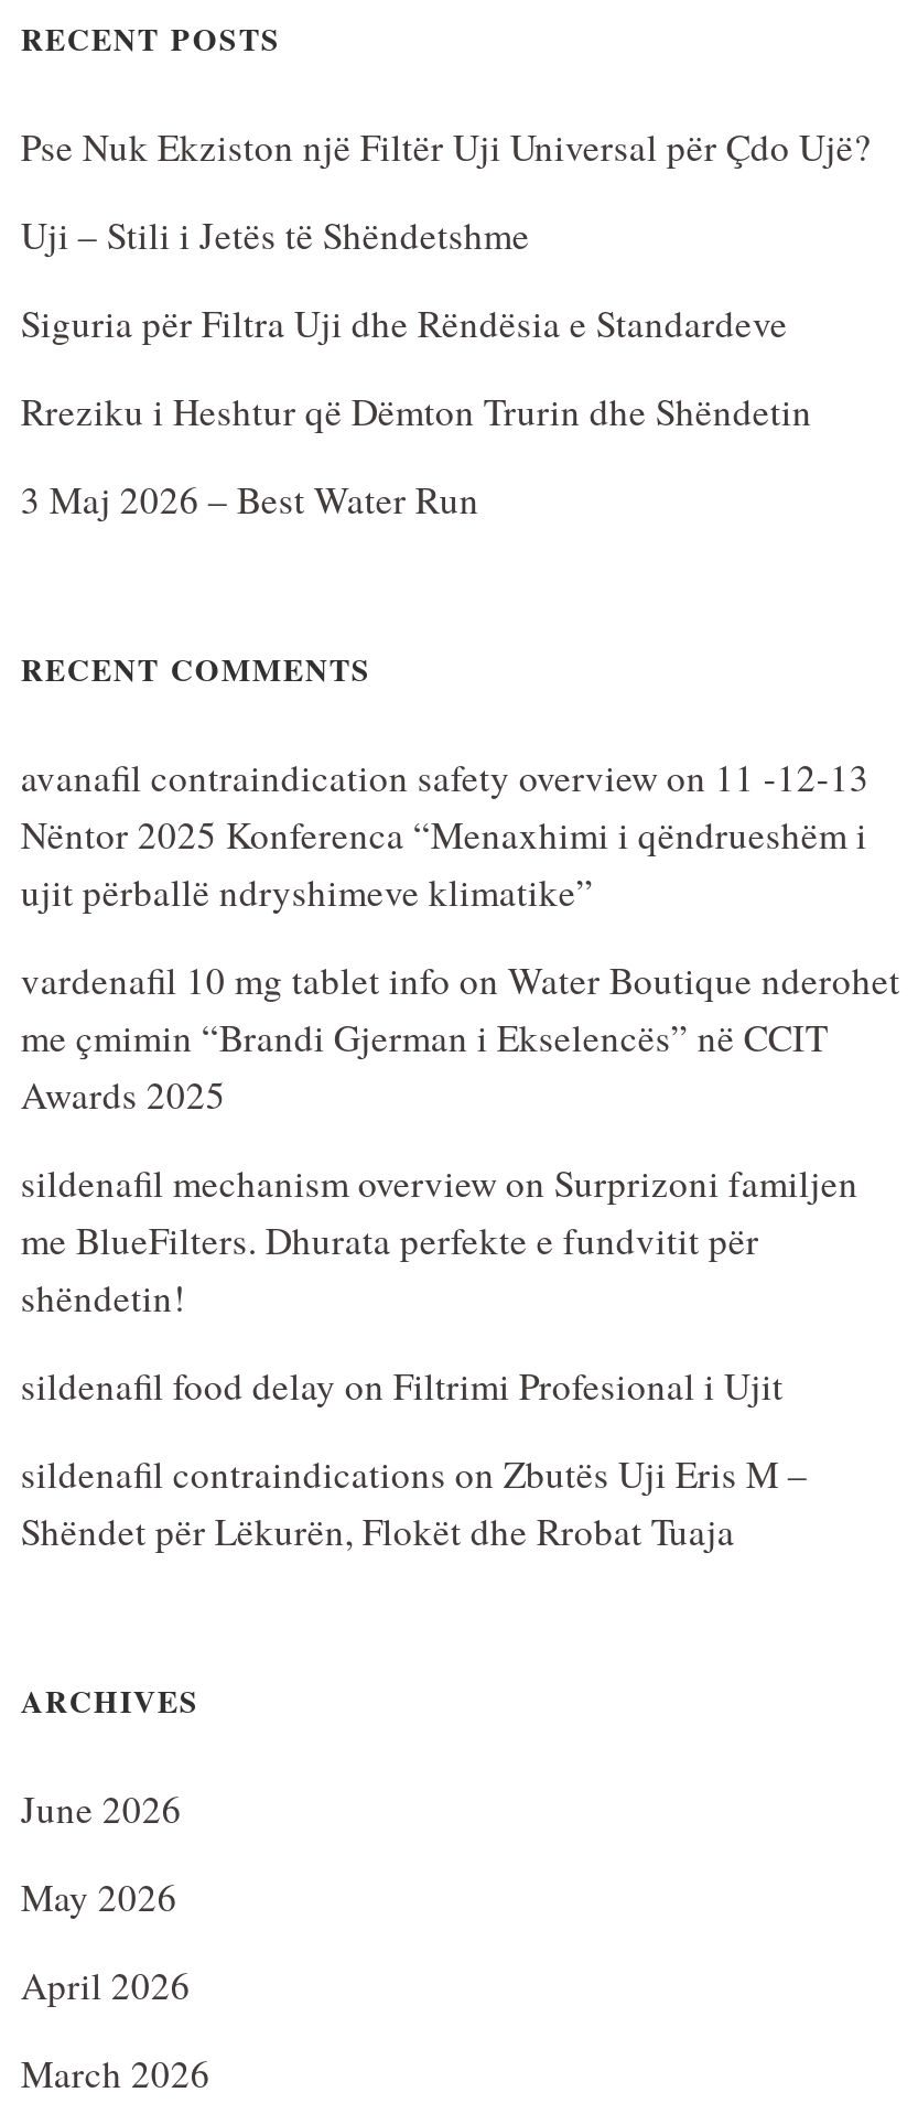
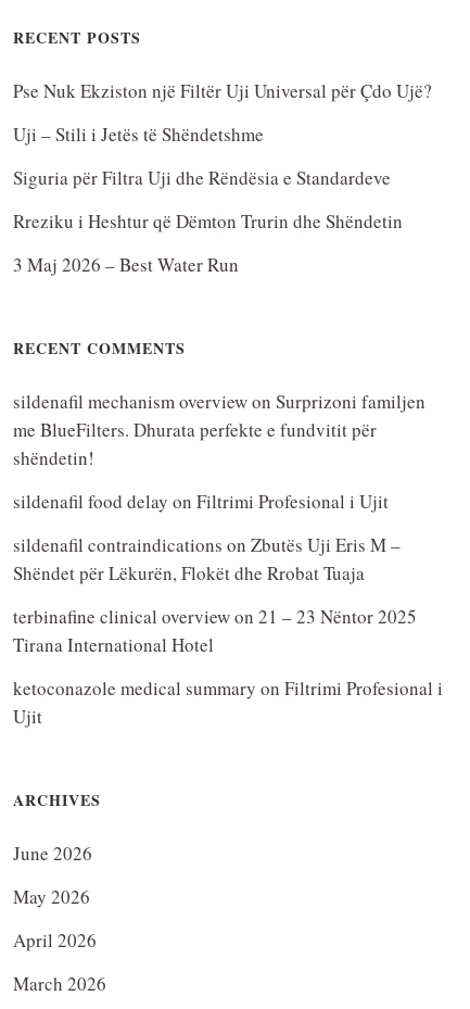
- avanafil contraindication safety overview on 11 -12-13
- Nëntor 2025 Konferenca “Menaxhimi i qëndrueshëm i
- ujit përballë ndryshimeve klimatike”
- vardenafil 10 mg tablet info on Water Boutique nderohet
- me çmimin “Brandi Gjerman i Ekselencës” në CCIT
- Awards 2025

moved up: sildenafil mechanism overview on Surprizoni familjen | me BlueFilters. Dhurata perfekte e fundvitit për | shëndetin! | sildenafil food delay on Filtrimi Profesional i Ujit | sildenafil contraindications on Zbutës Uji Eris M – | Shëndet për Lëkurën, Flokët dhe Rrobat Tuaja

+ terbinafine clinical overview on 21 – 23 Nëntor 2025
+ Tirana International Hotel
+ ketoconazole medical summary on Filtrimi Profesional i
+ Ujit
